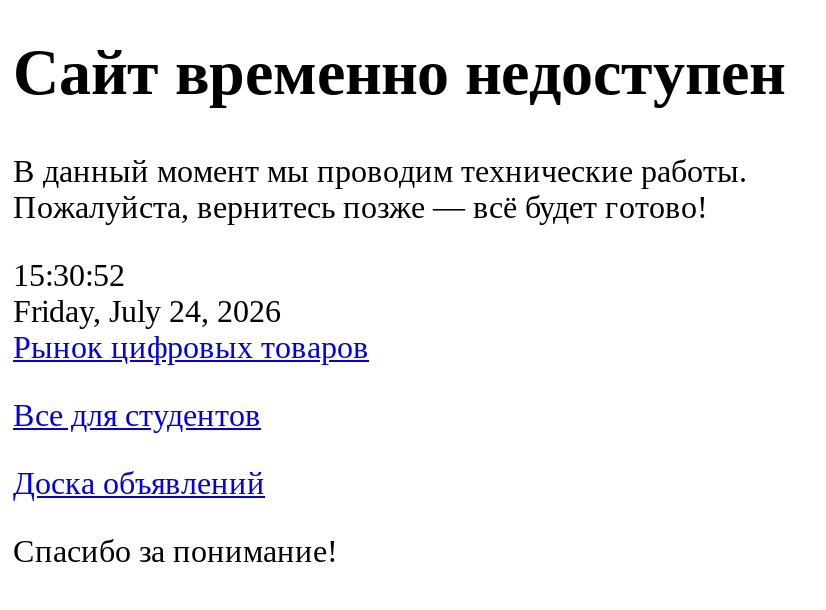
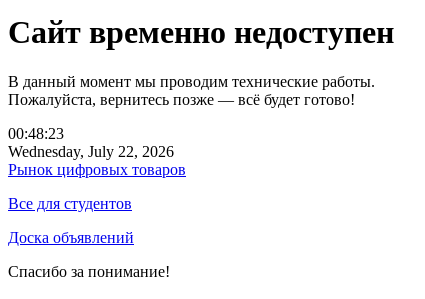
- 15:30:52
+ 00:48:23

- Friday, July 24, 2026
+ Wednesday, July 22, 2026
